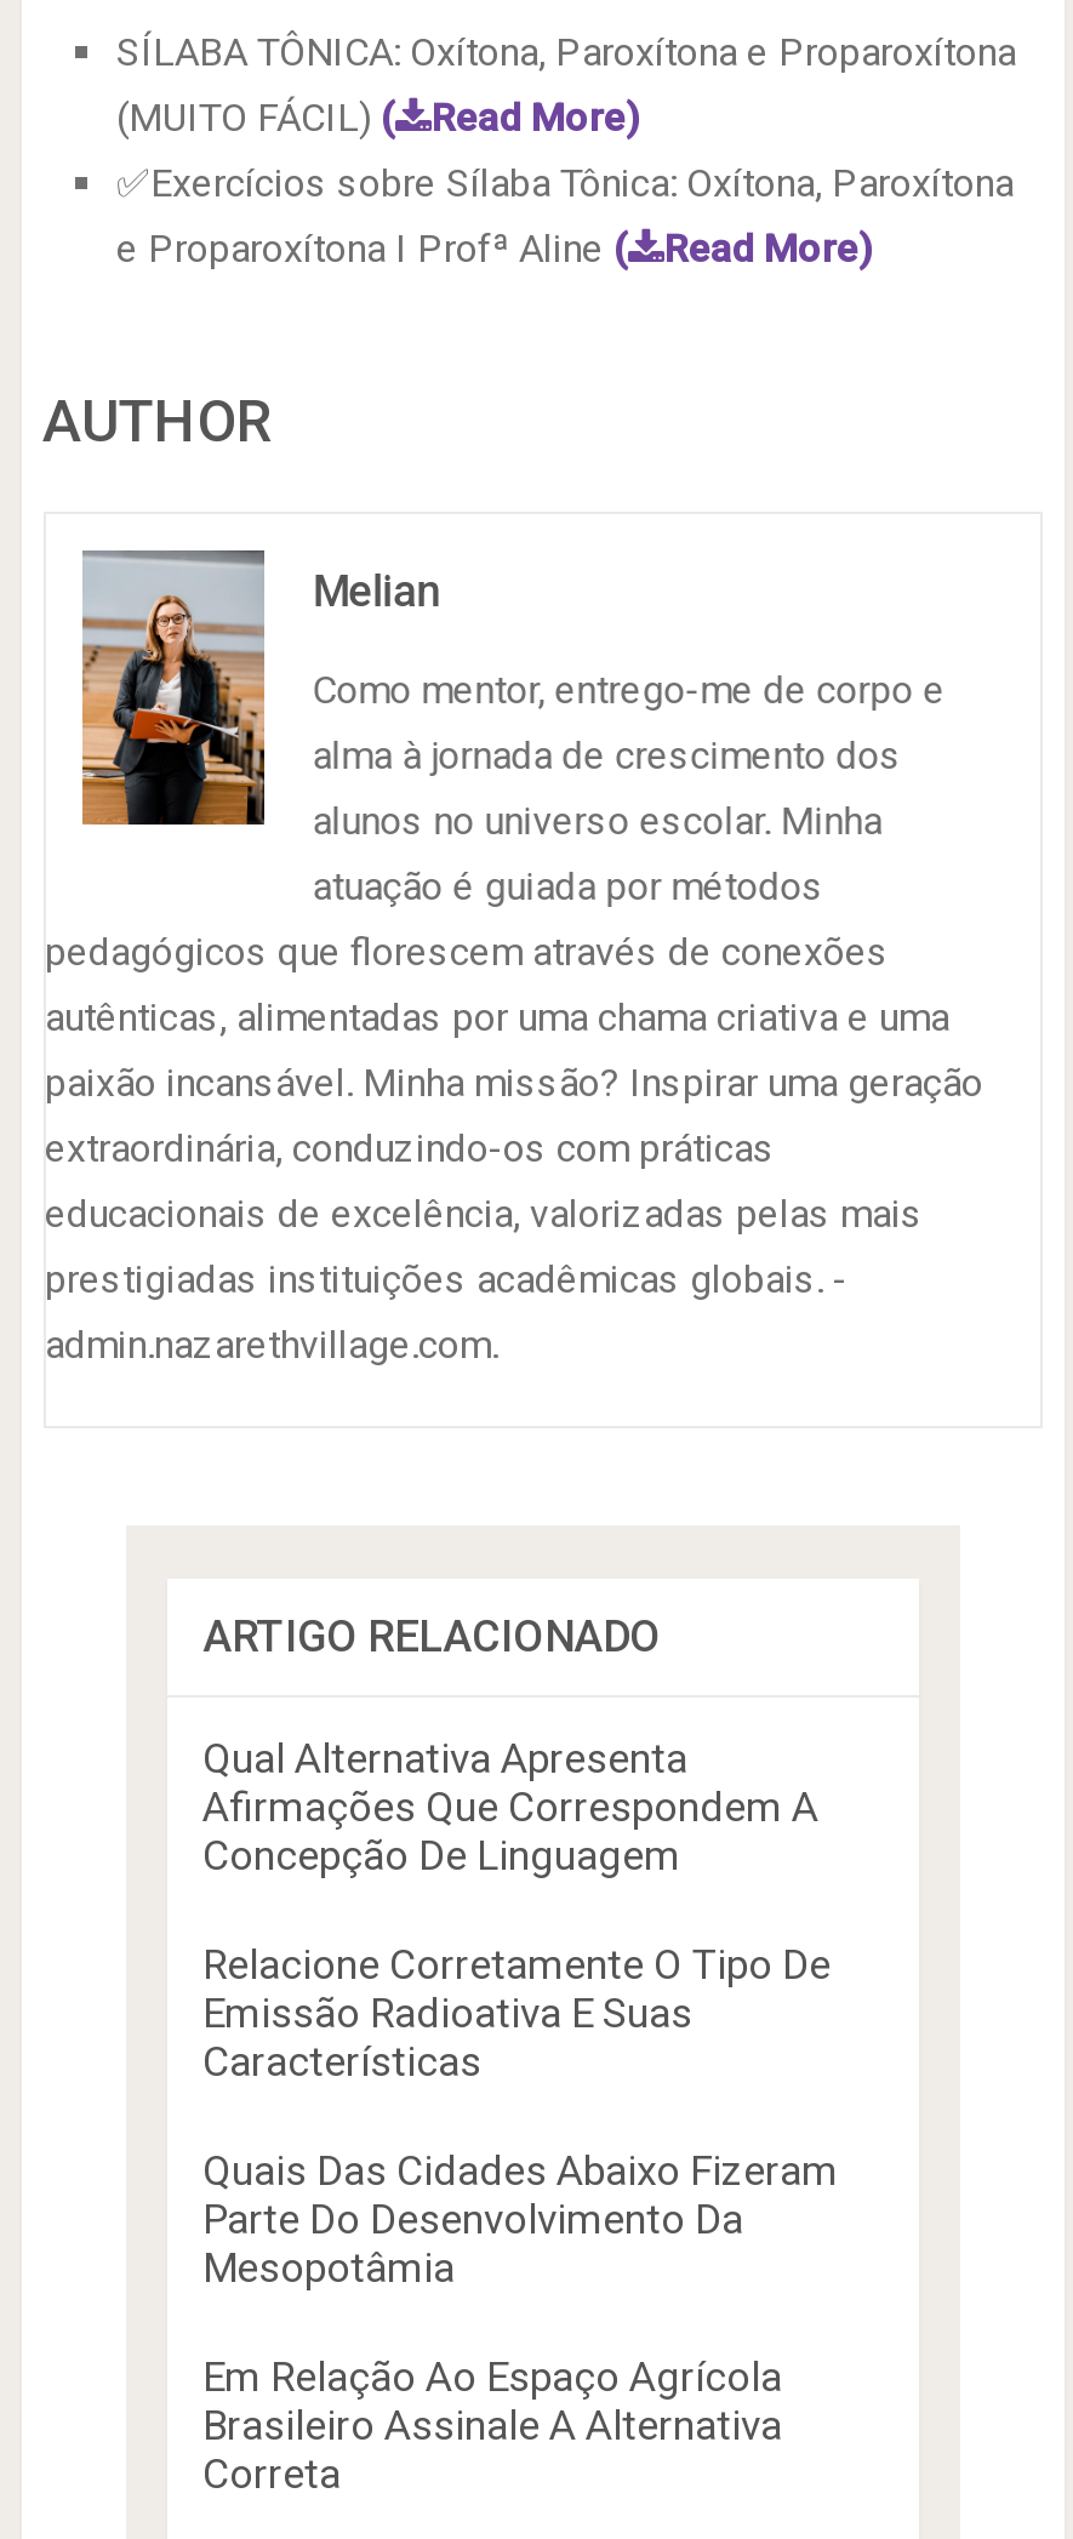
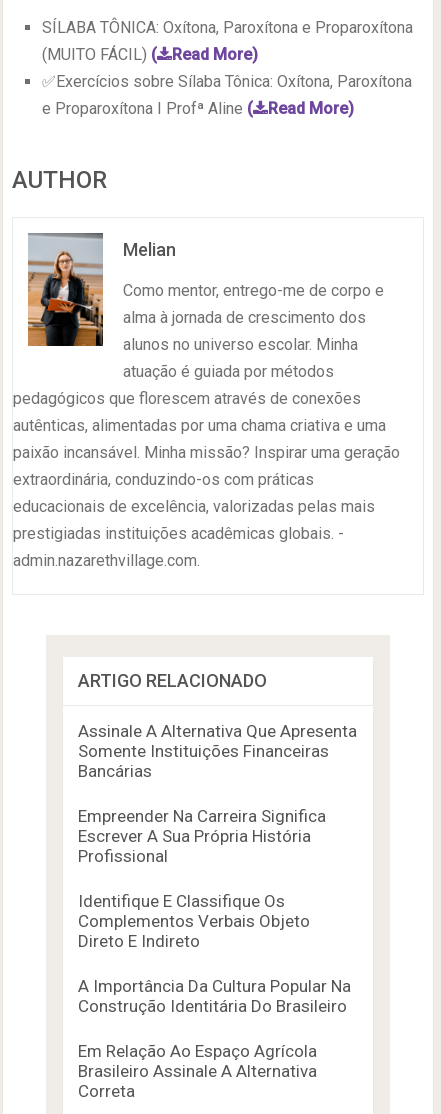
- Qual Alternativa Apresenta
- Afirmações Que Correspondem A
- Concepção De Linguagem
- Relacione Corretamente O Tipo De
- Emissão Radioativa E Suas
- Características
- Quais Das Cidades Abaixo Fizeram
- Parte Do Desenvolvimento Da
- Mesopotâmia
+ Assinale A Alternativa Que Apresenta
+ Somente Instituições Financeiras
+ Bancárias
+ Empreender Na Carreira Significa
+ Escrever A Sua Própria História
+ Profissional
+ Identifique E Classifique Os
+ Complementos Verbais Objeto
+ Direto E Indireto
+ A Importância Da Cultura Popular Na
+ Construção Identitária Do Brasileiro
